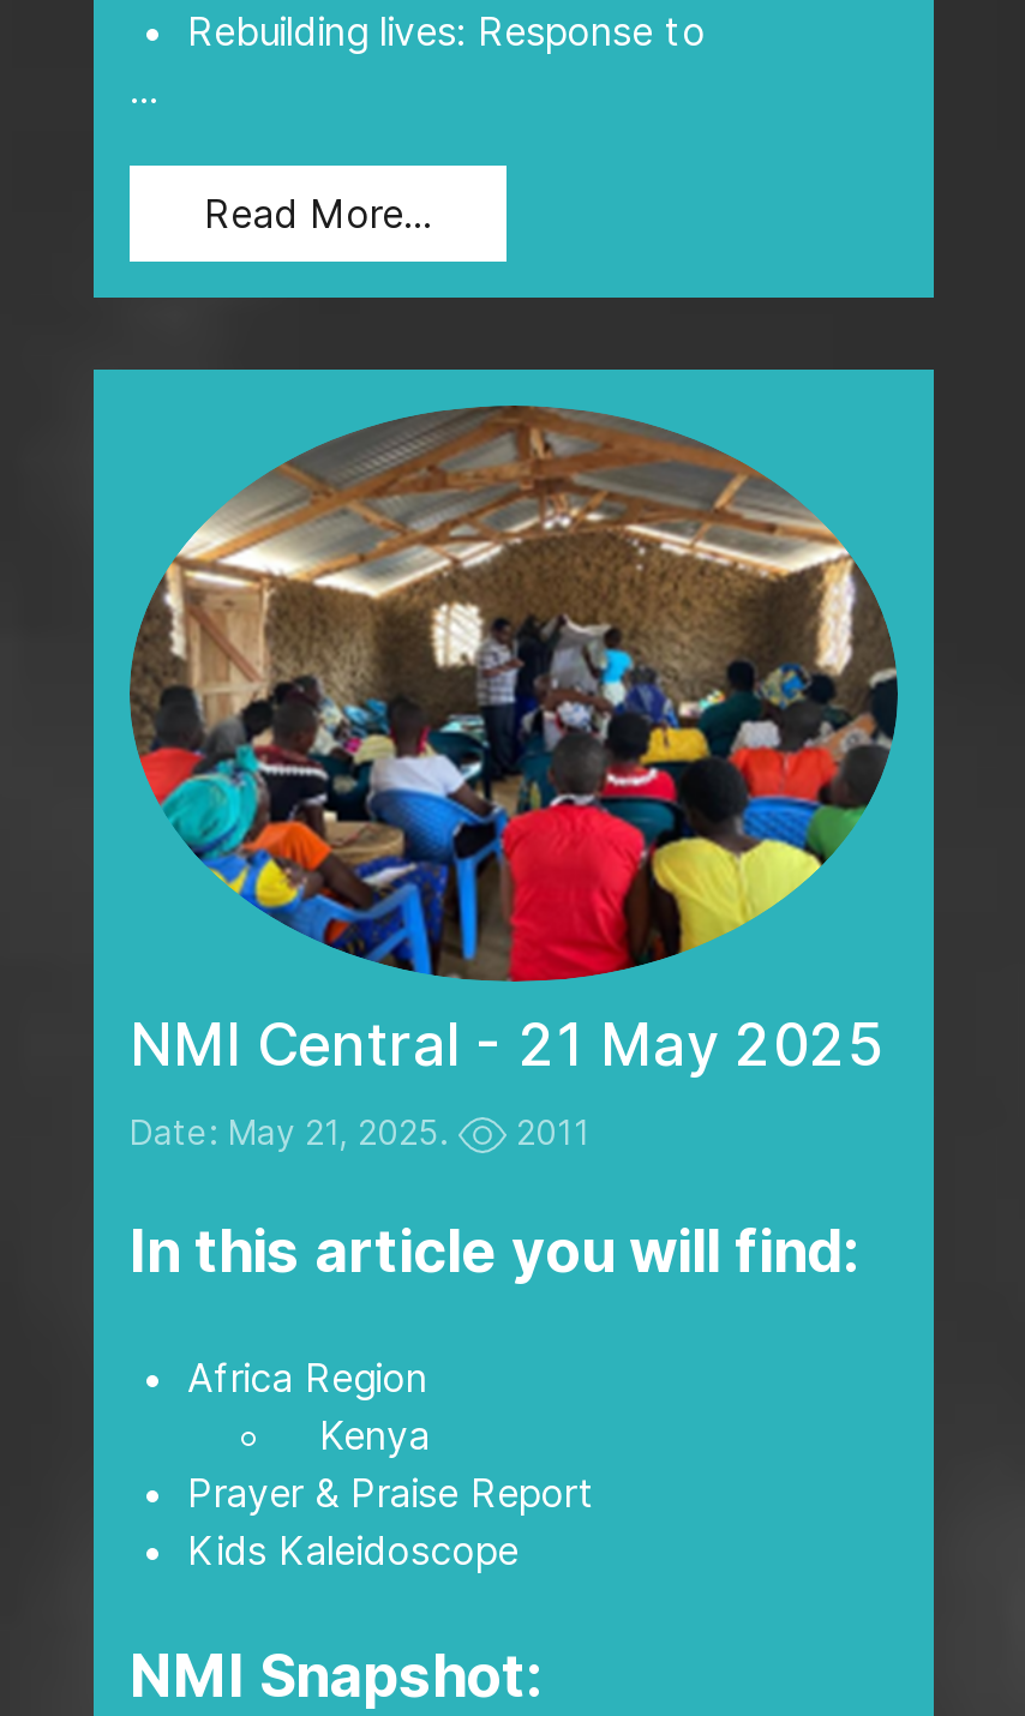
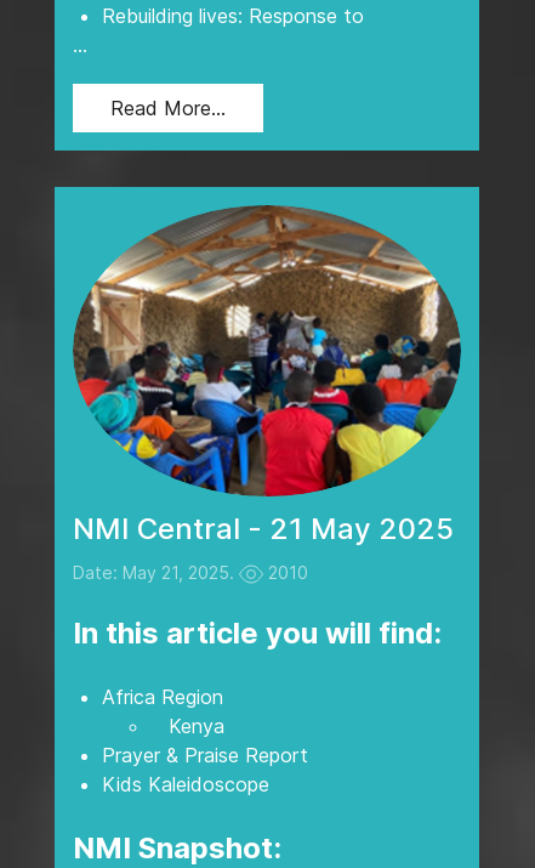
- Date: May 21, 2025. 2011
+ Date: May 21, 2025. 2010
